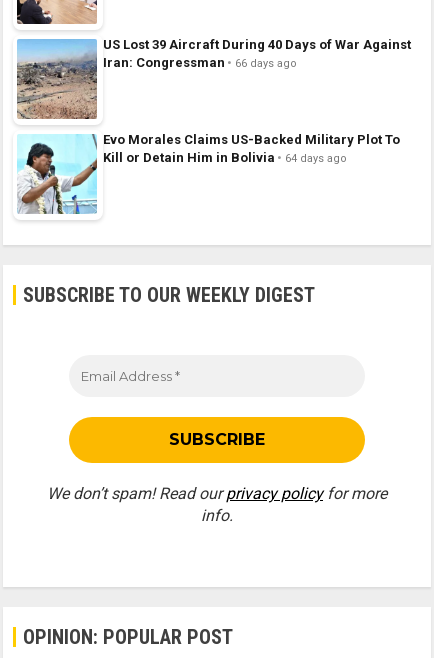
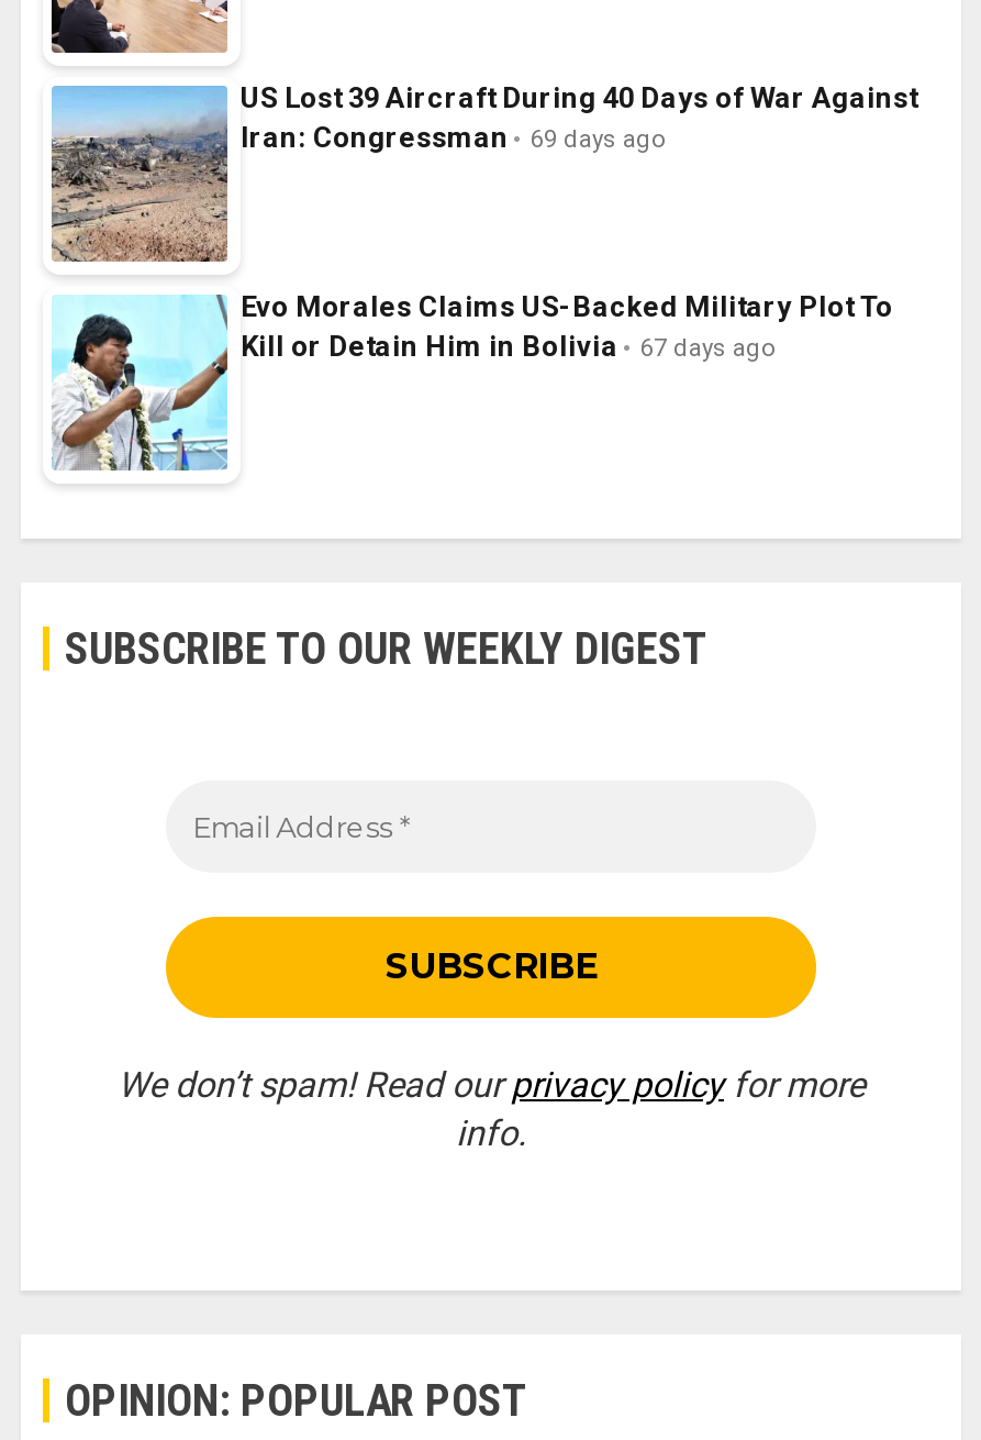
- Iran: Congressman 66 days ago
+ Iran: Congressman 69 days ago

- Kill or Detain Him in Bolivia 64 days ago
+ Kill or Detain Him in Bolivia 67 days ago
